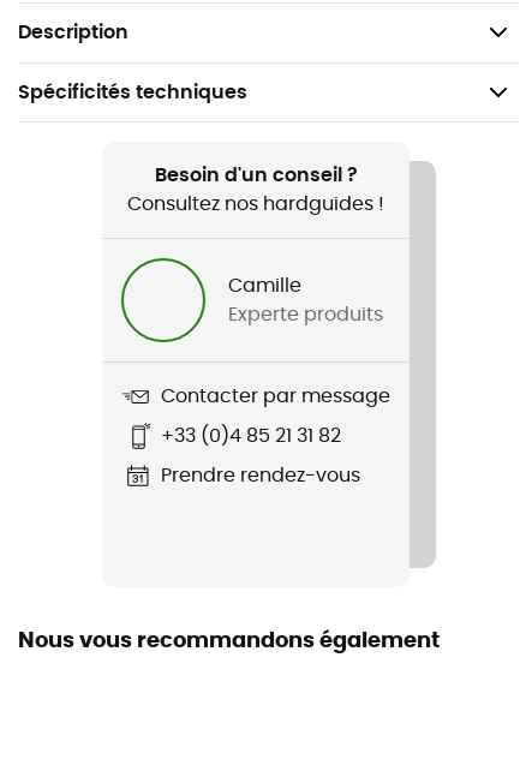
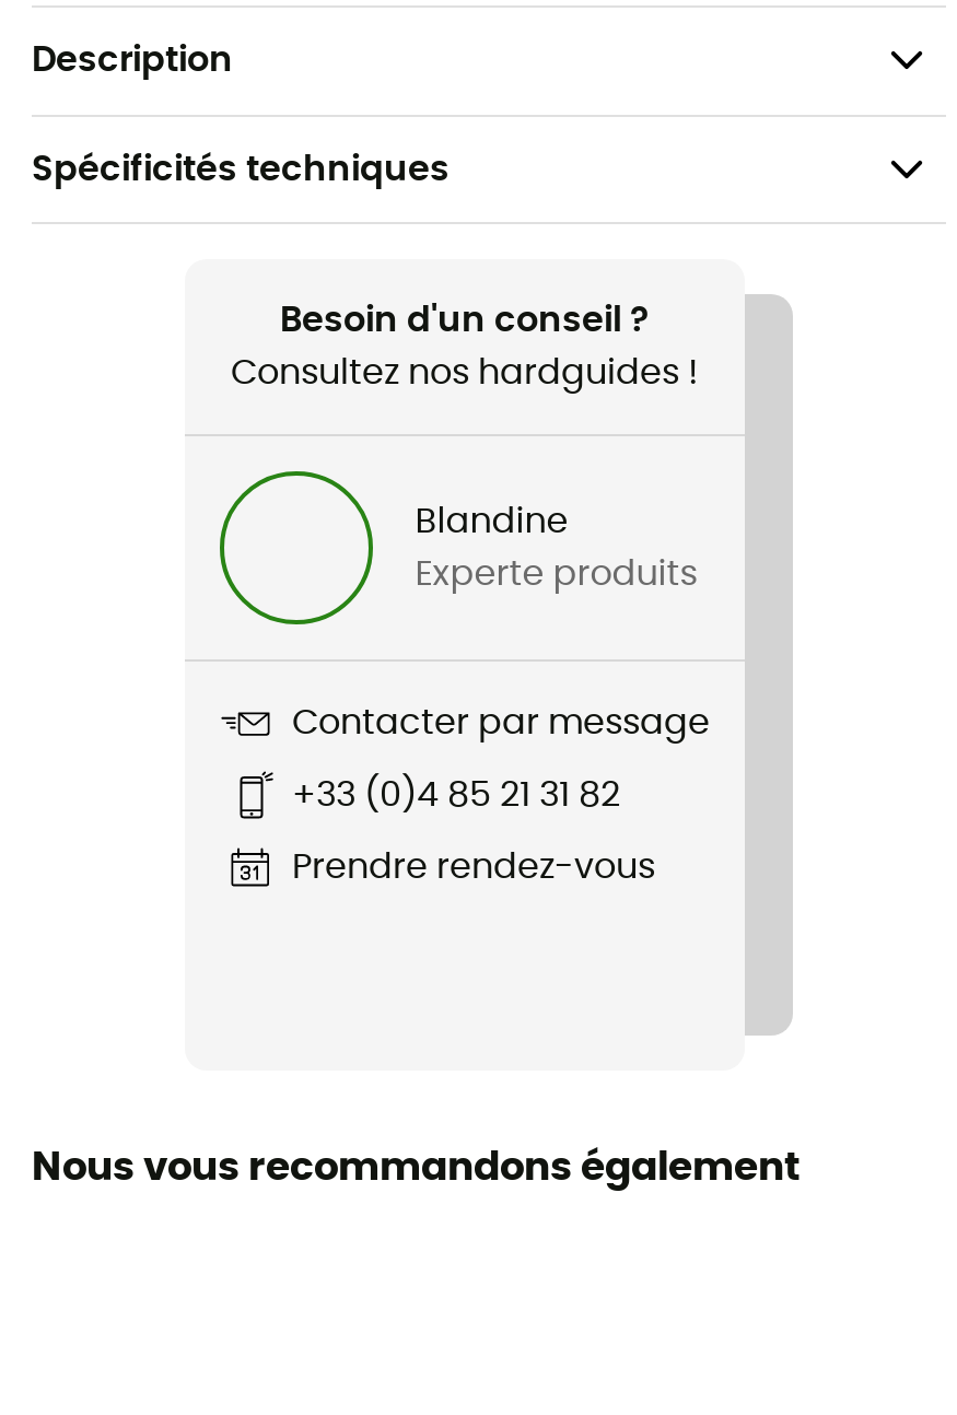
- Camille
+ Blandine
